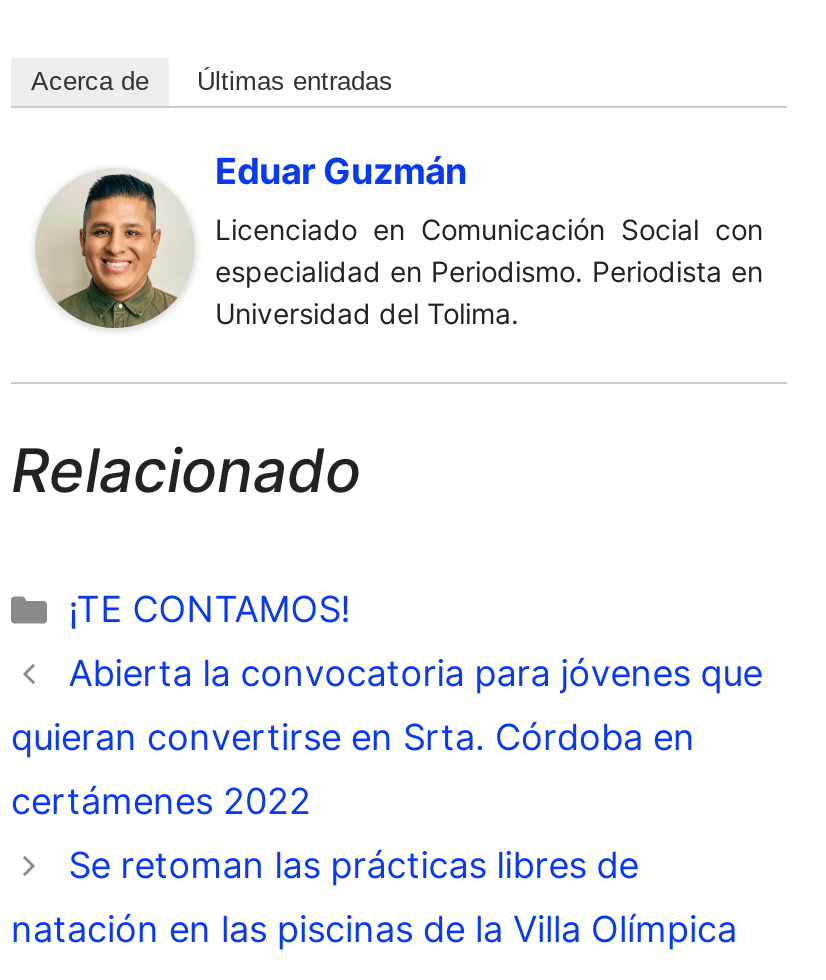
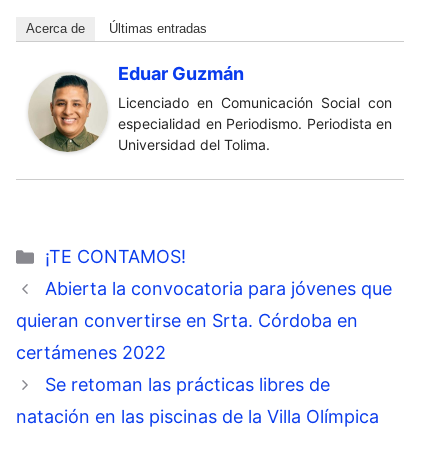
- Relacionado
